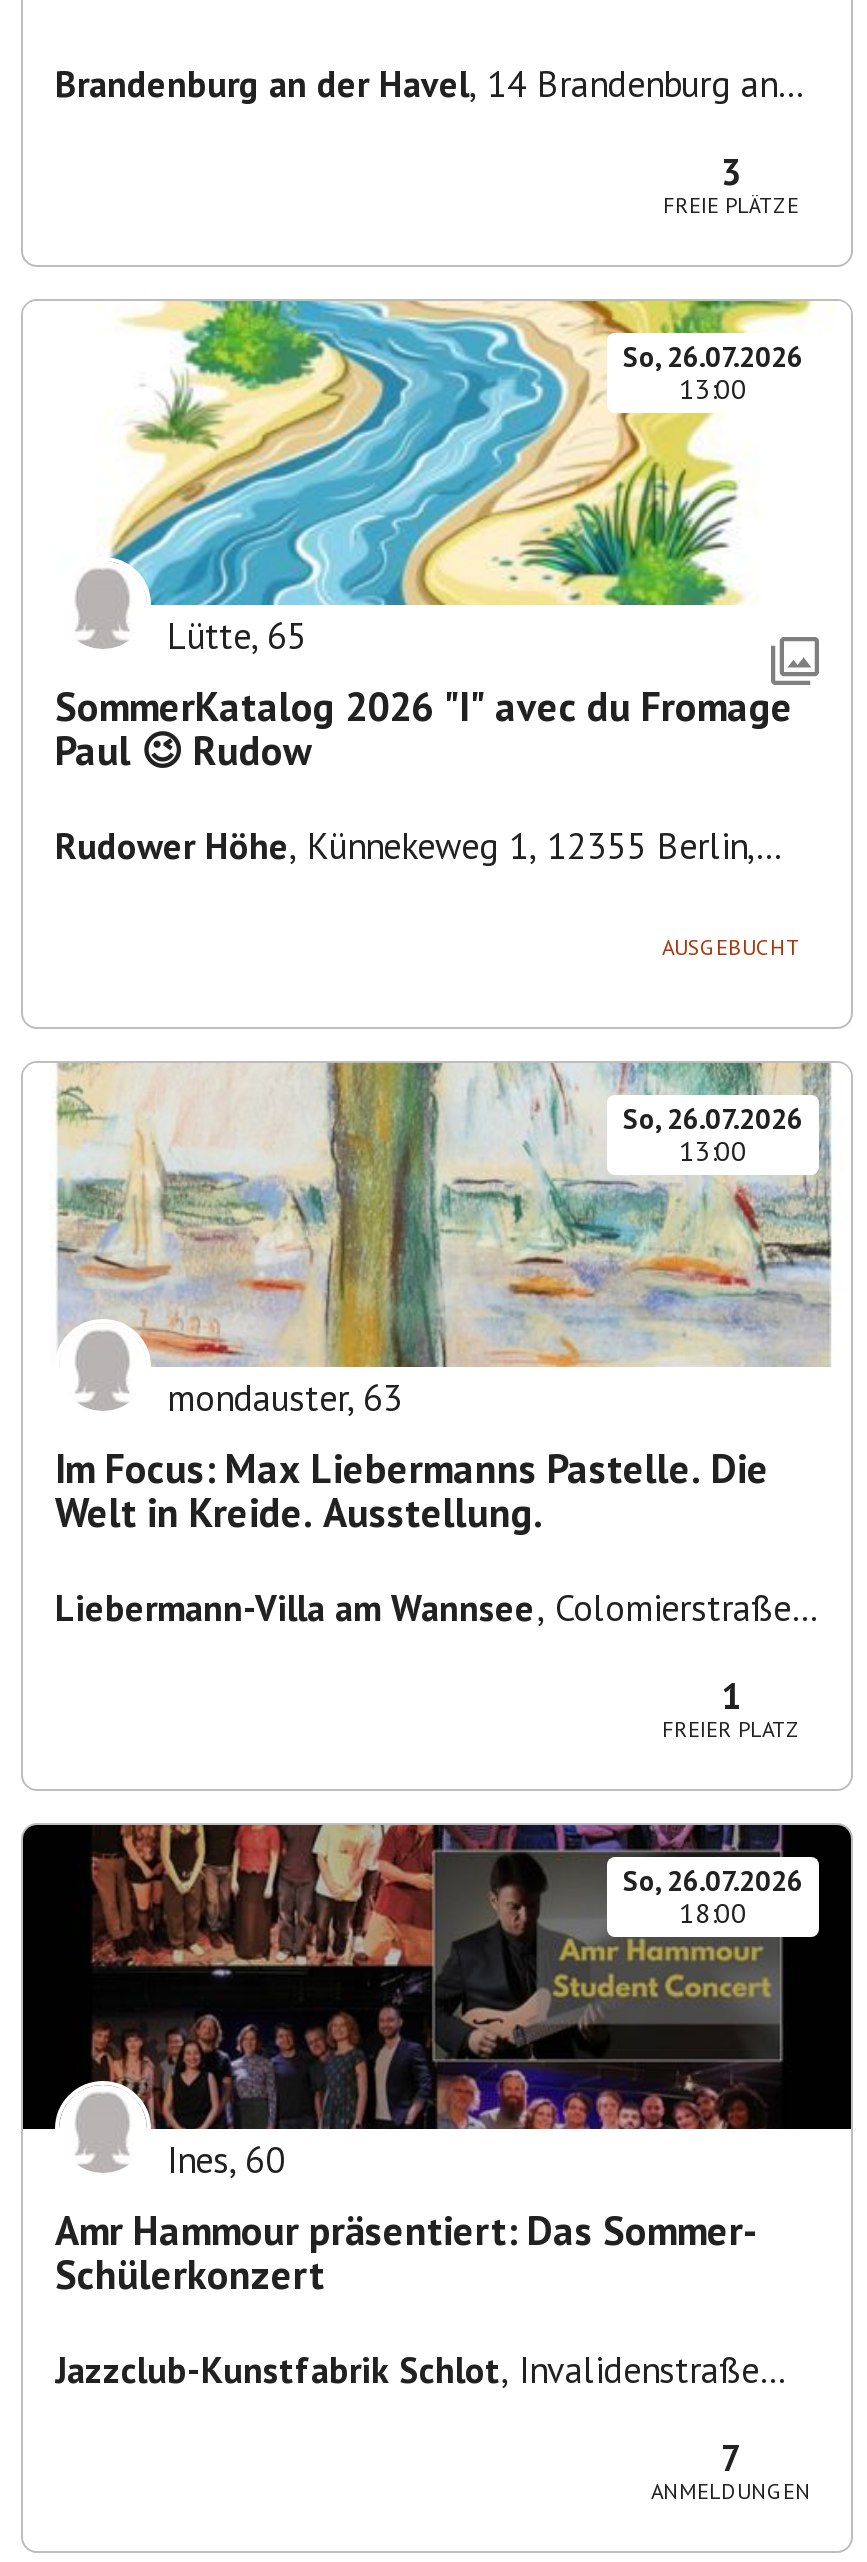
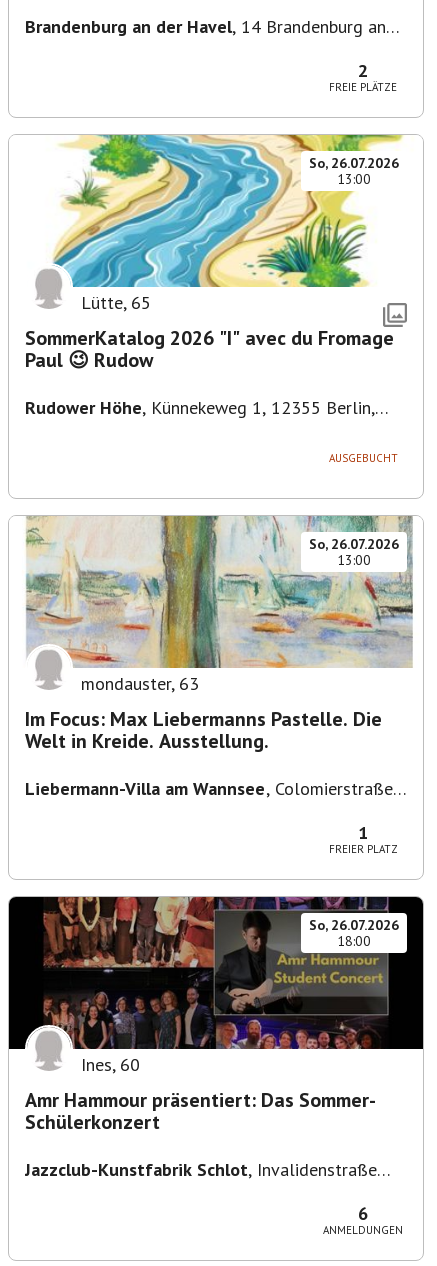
- 3
+ 2

- 7
+ 6
